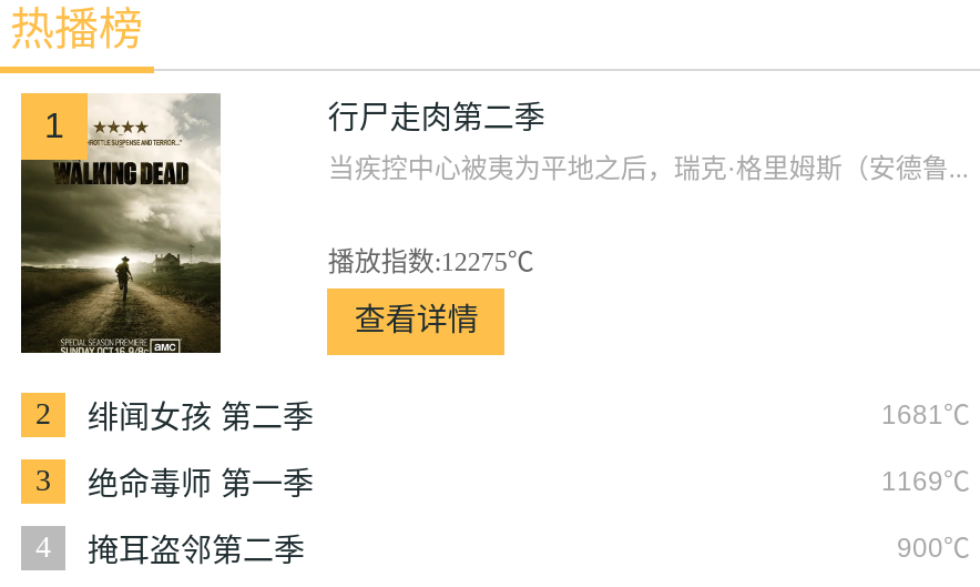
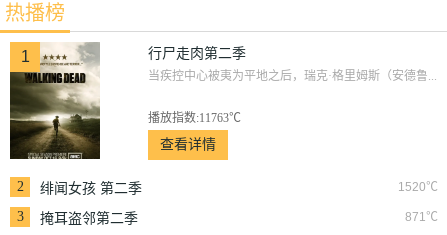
- 播放指数:12275℃
+ 播放指数:11763℃

- 1681℃
+ 1520℃

- 1169℃
- 绝命毒师 第一季
- 4
- 900℃
+ 871℃
